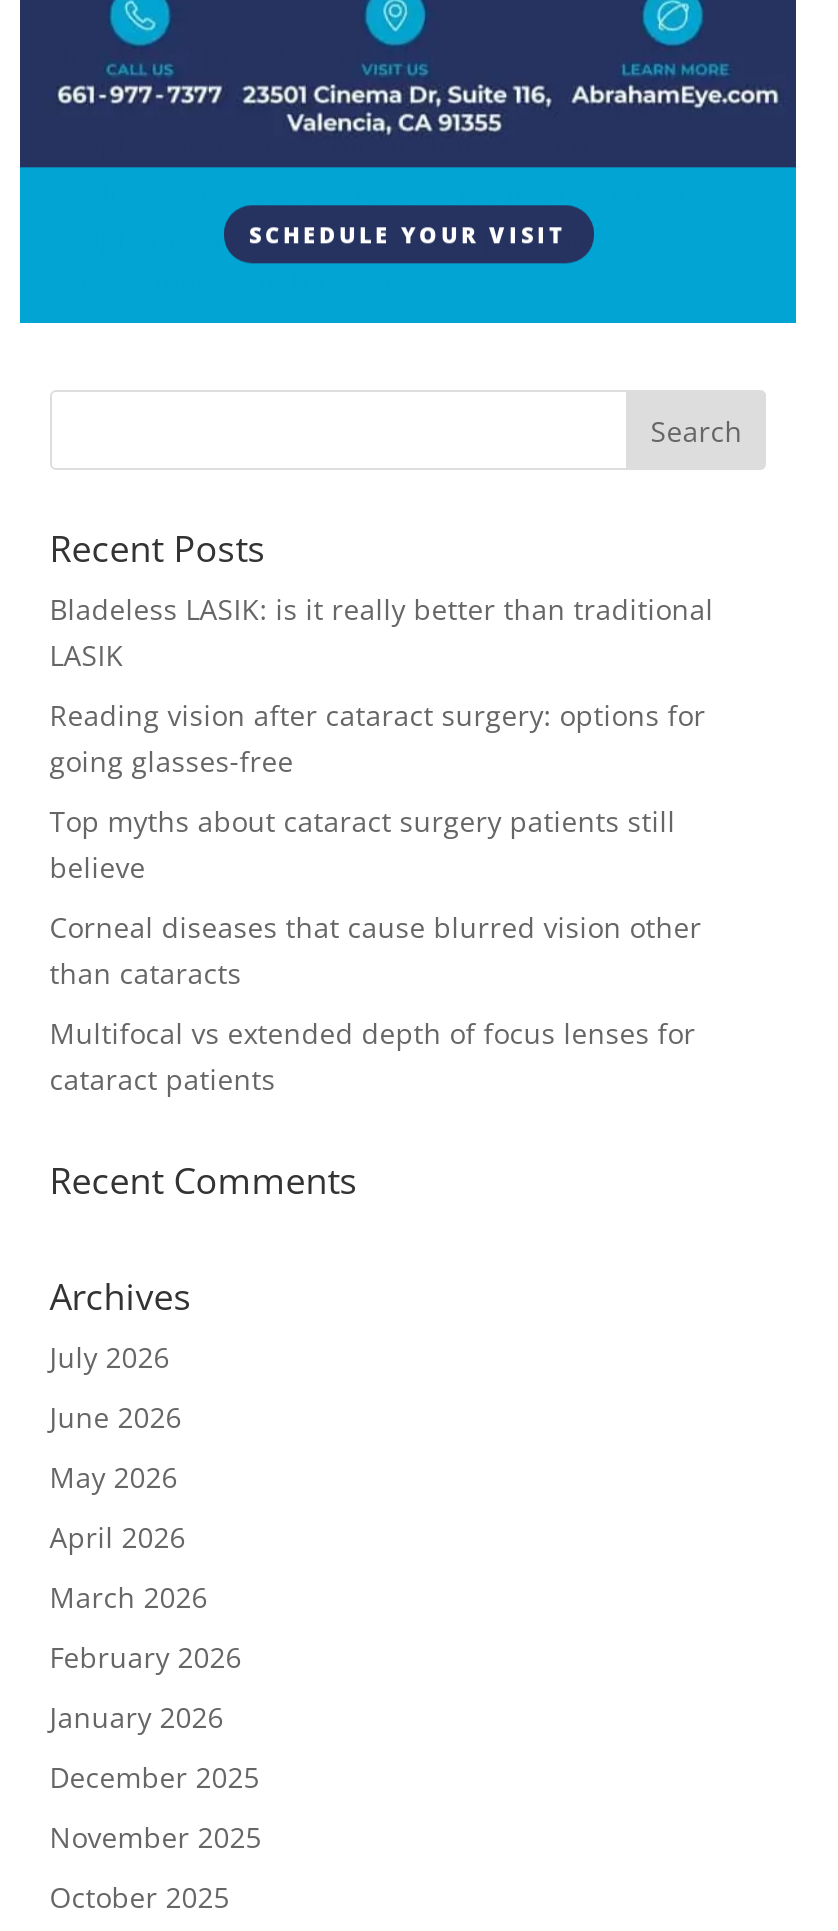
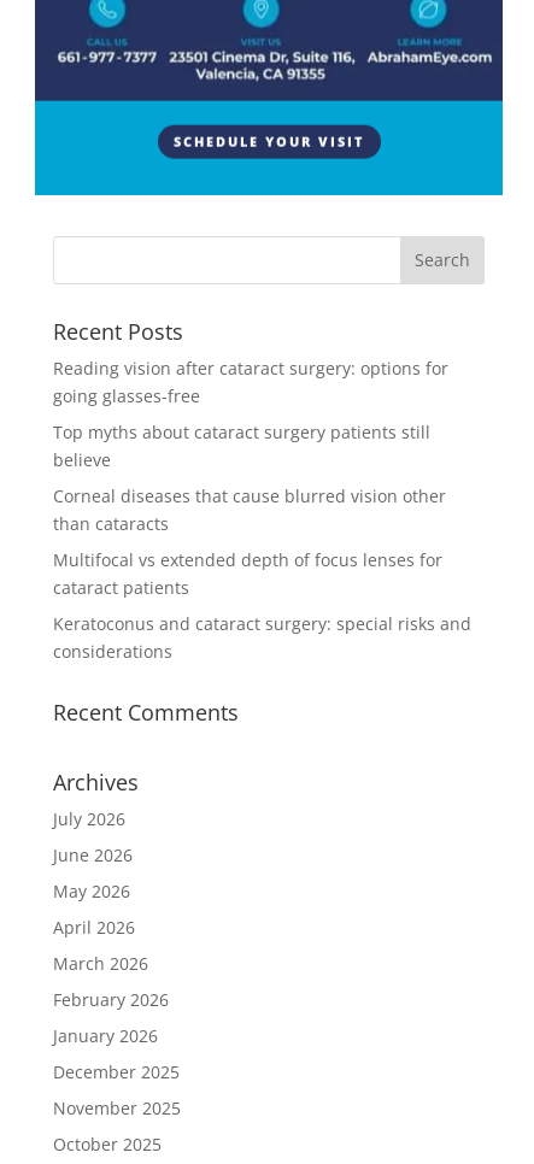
- Bladeless LASIK: is it really better than traditional
- LASIK

moved up: Reading vision after cataract surgery: options for | going glasses-free | Top myths about cataract surgery patients still | believe | Corneal diseases that cause blurred vision other | than cataracts | Multifocal vs extended depth of focus lenses for | cataract patients

+ Keratoconus and cataract surgery: special risks and
+ considerations
